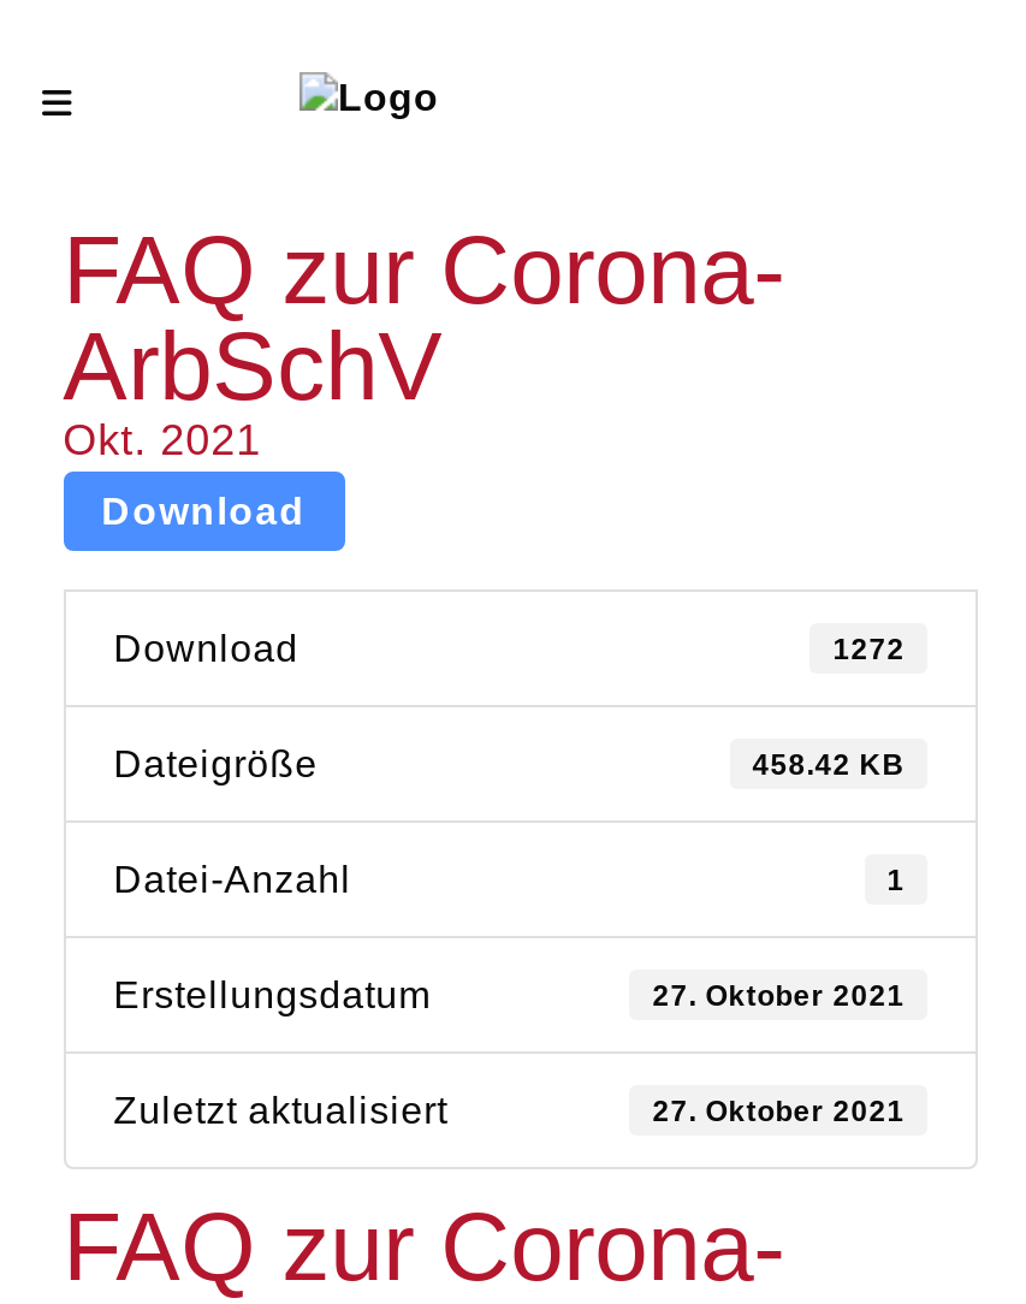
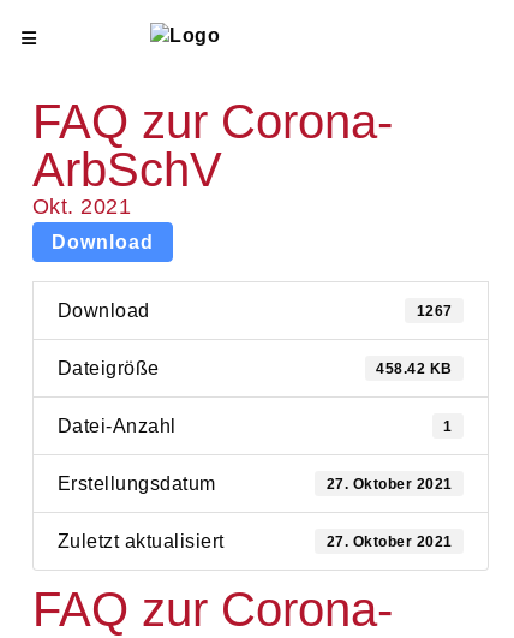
- 1272
+ 1267
